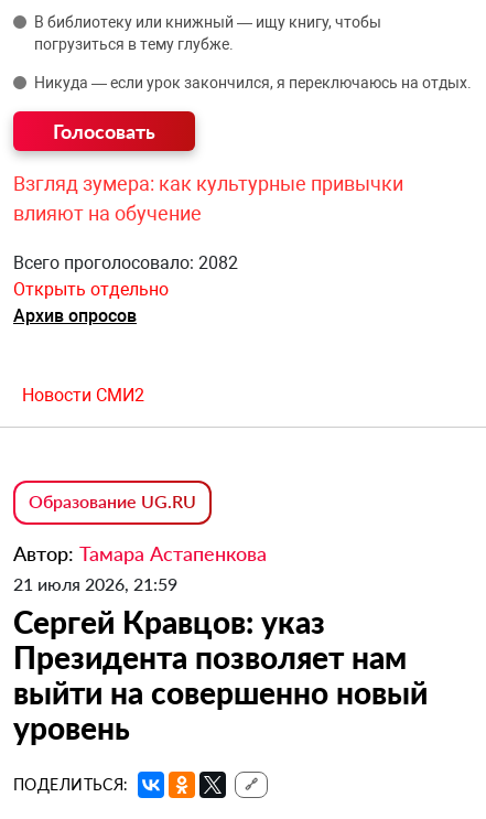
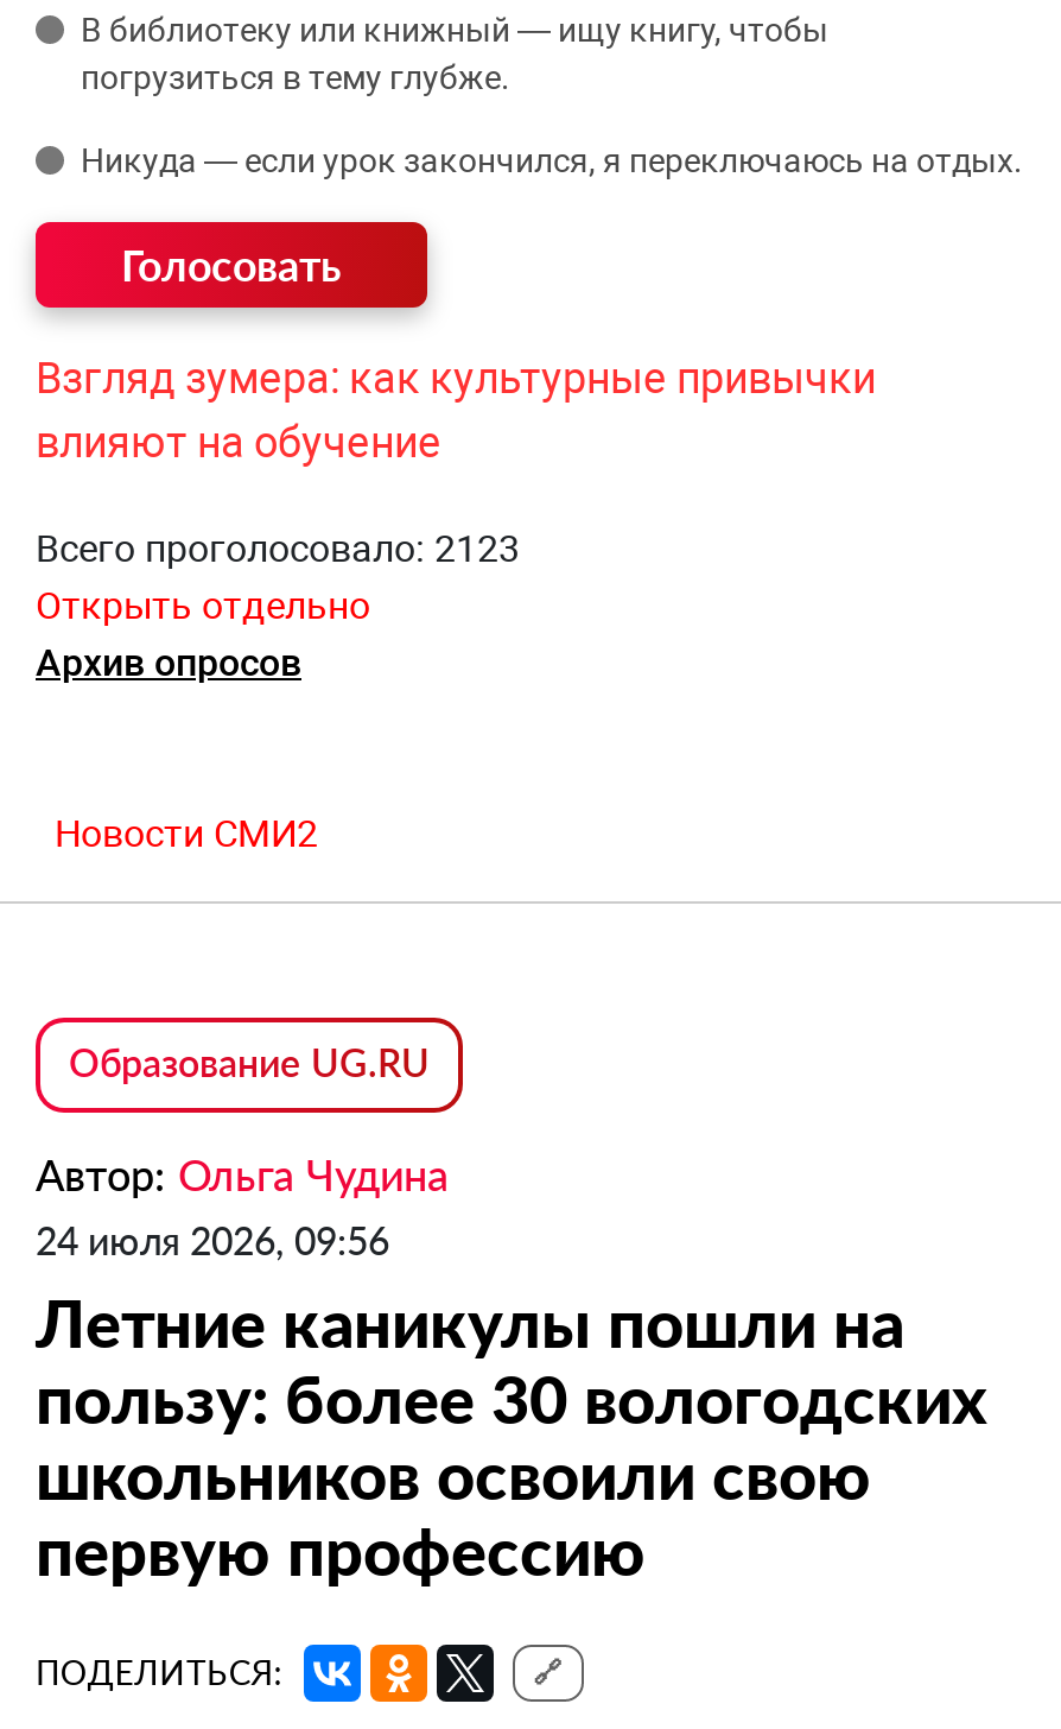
- Всего проголосовало: 2082
+ Всего проголосовало: 2123

- Автор: Тамара Астапенкова
- 21 июля 2026, 21:59
- Сергей Кравцов: указ
- Президента позволяет нам
- выйти на совершенно новый
- уровень
+ Автор: Ольга Чудина
+ 24 июля 2026, 09:56
+ Летние каникулы пошли на
+ пользу: более 30 вологодских
+ школьников освоили свою
+ первую профессию
